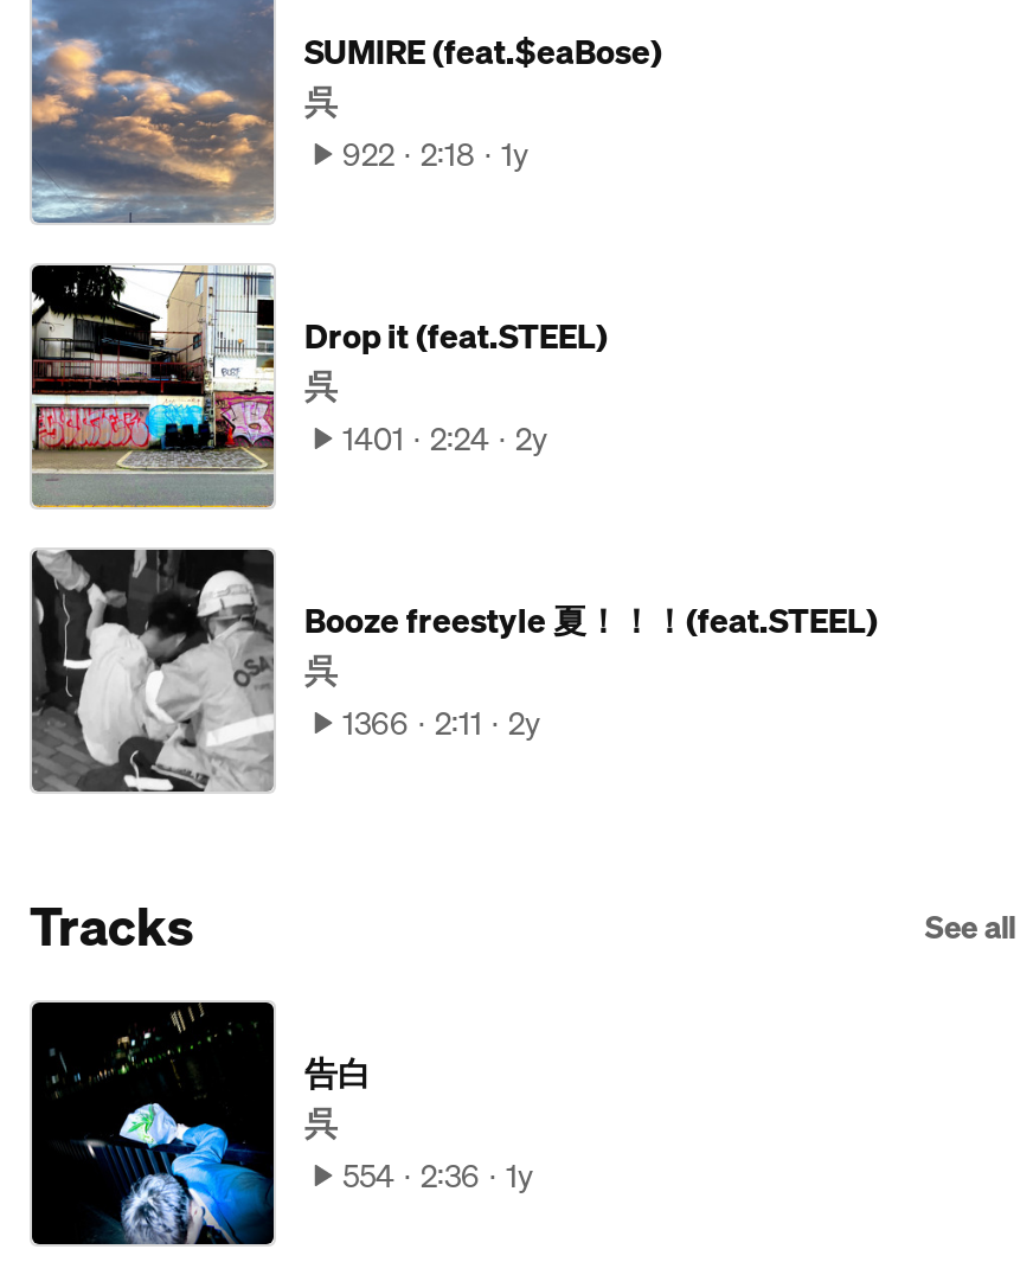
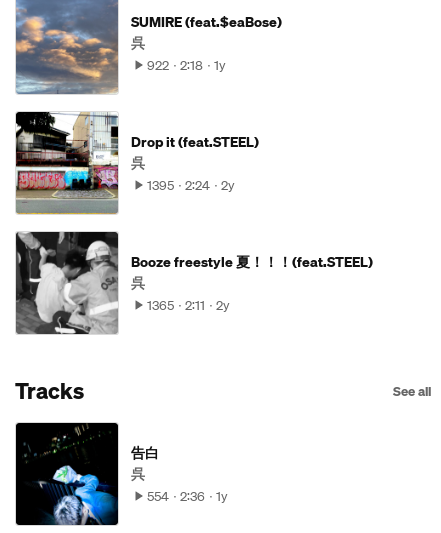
- 1401 2:24 2y
+ 1395 2:24 2y

- 1366 2:11 2y
+ 1365 2:11 2y
